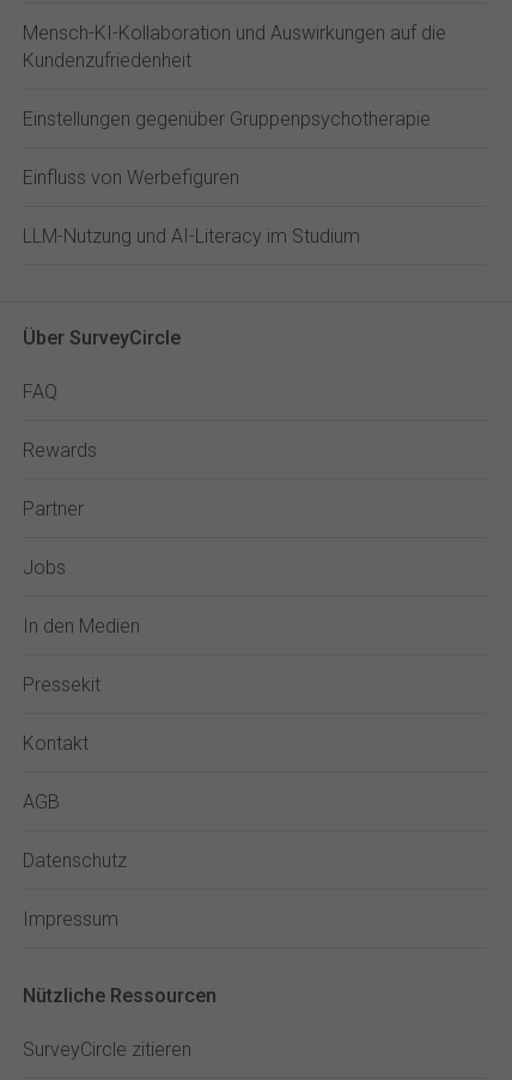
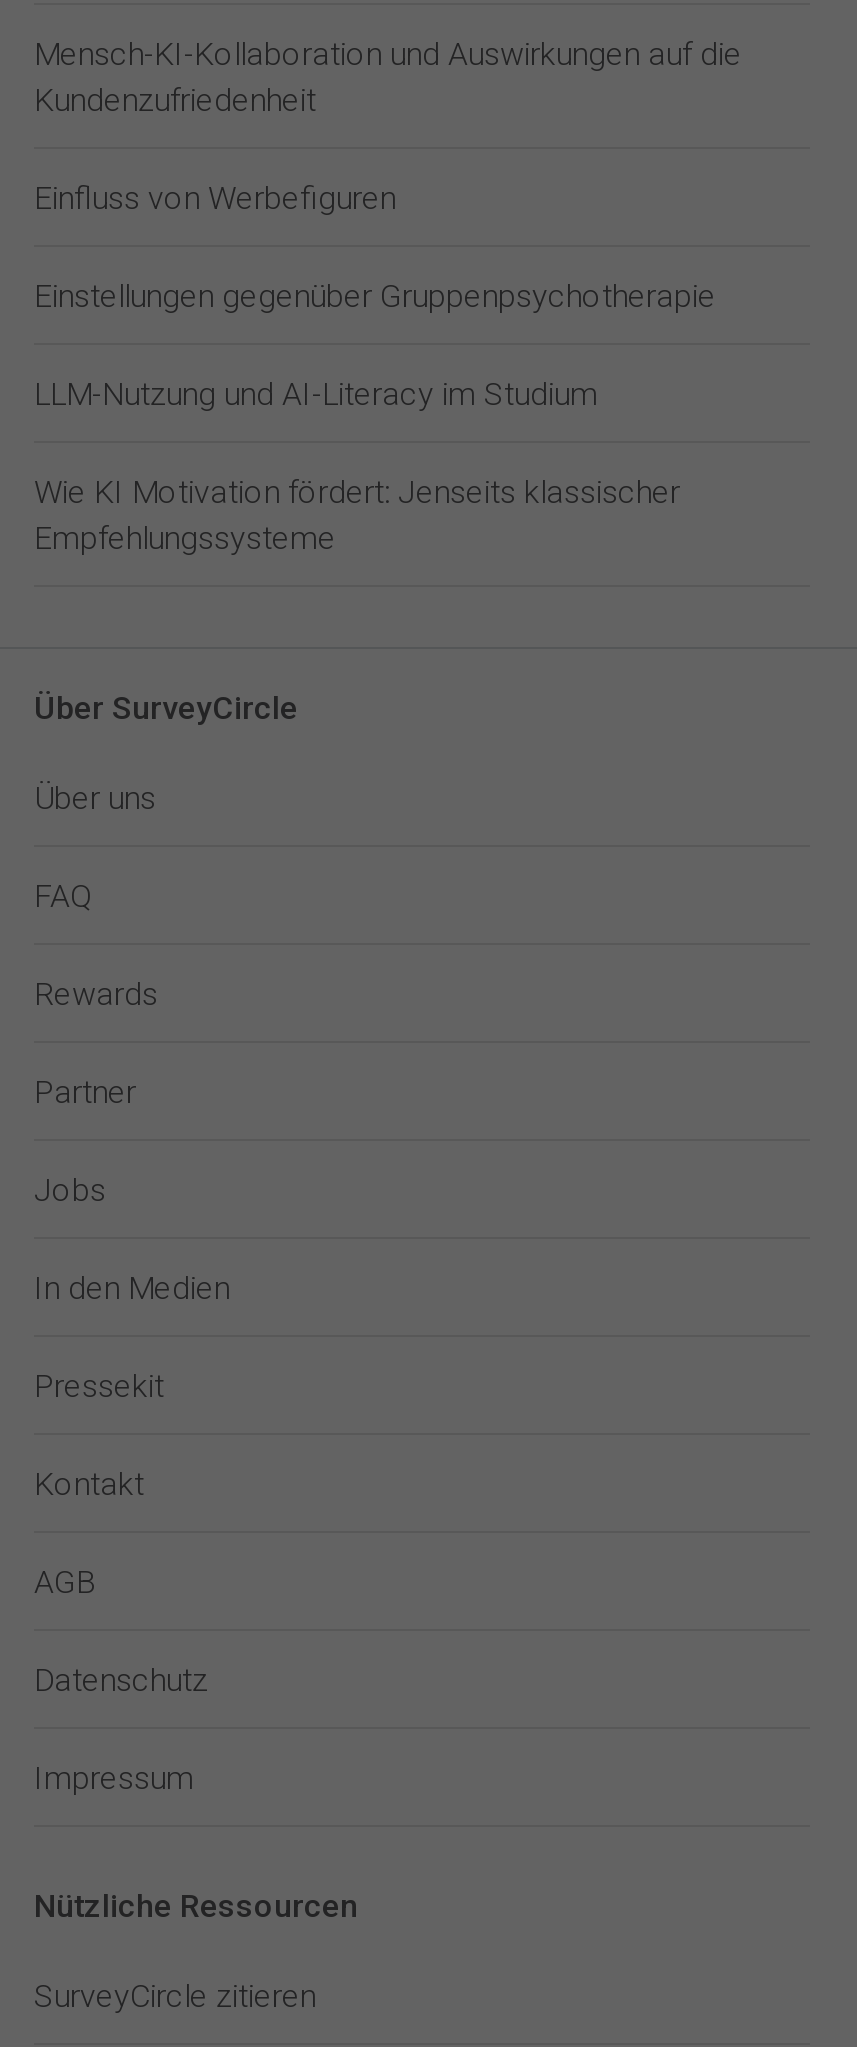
moved up: Einfluss von Werbefiguren

+ Wie KI Motivation fördert: Jenseits klassischer
+ Empfehlungssysteme

+ Über uns
